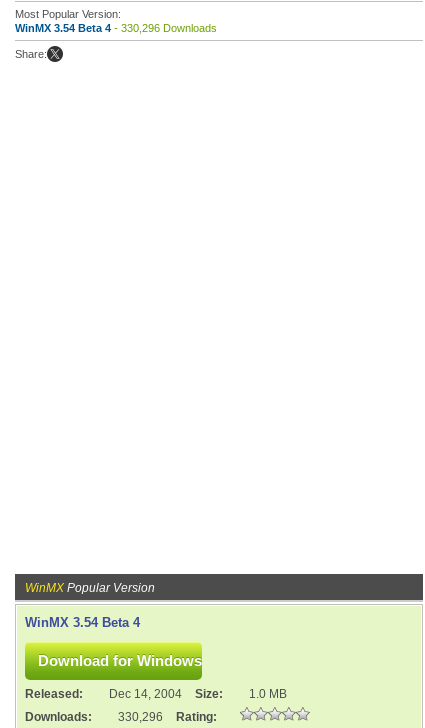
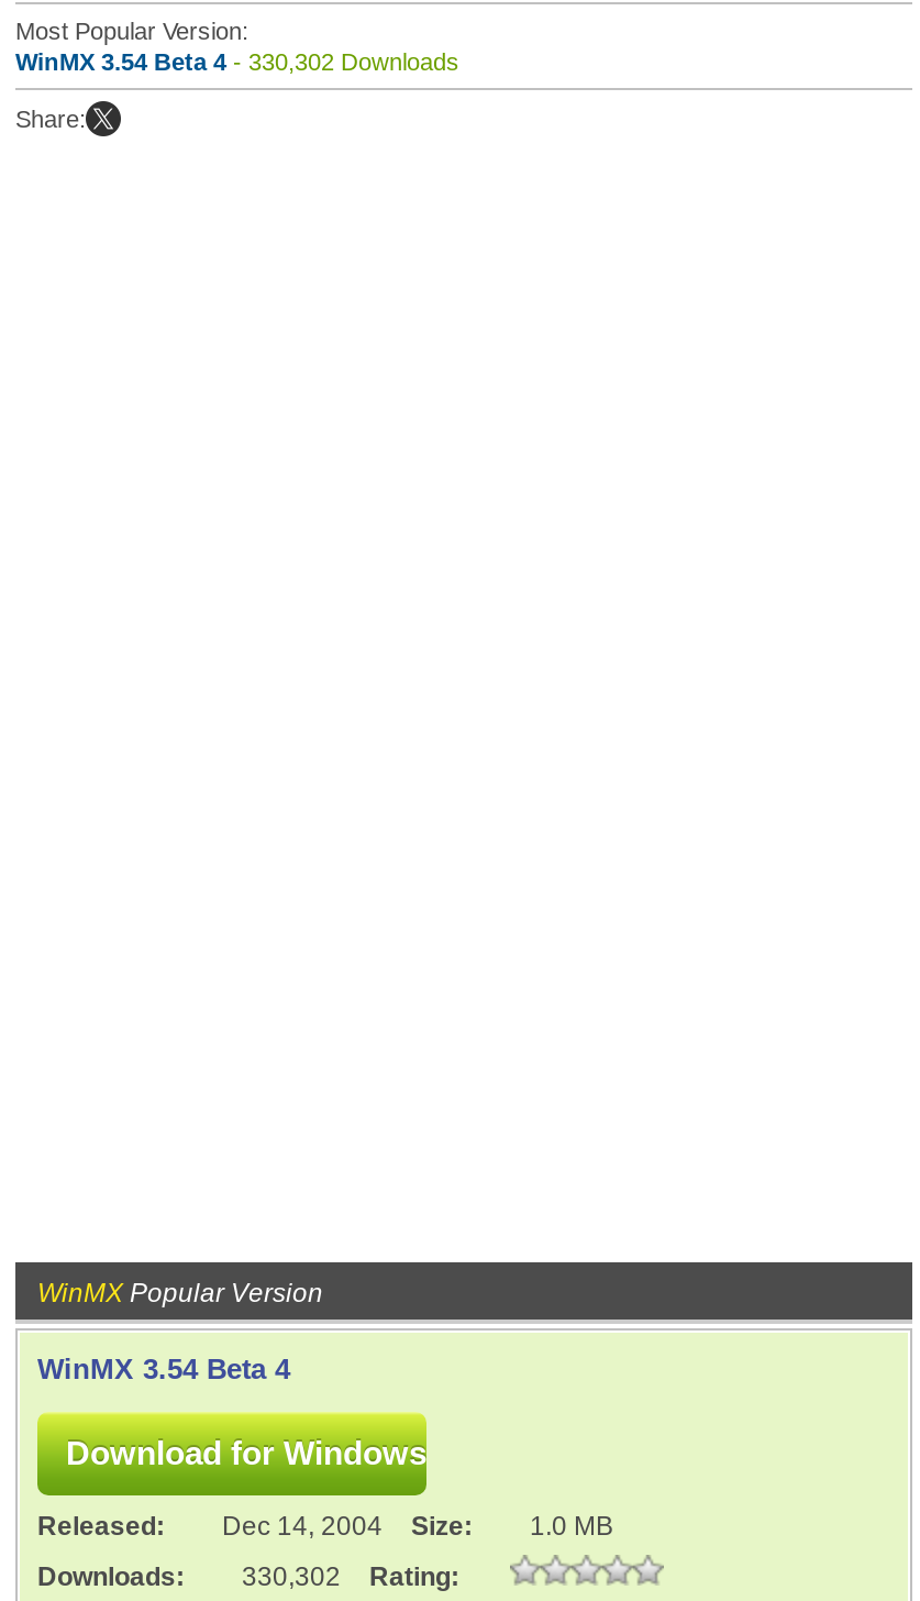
- WinMX 3.54 Beta 4 - 330,296 Downloads
+ WinMX 3.54 Beta 4 - 330,302 Downloads

- Downloads: 330,296 Rating:
+ Downloads: 330,302 Rating:
